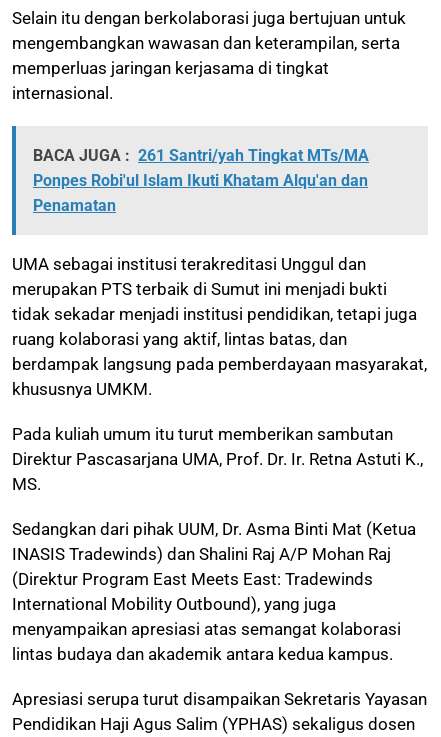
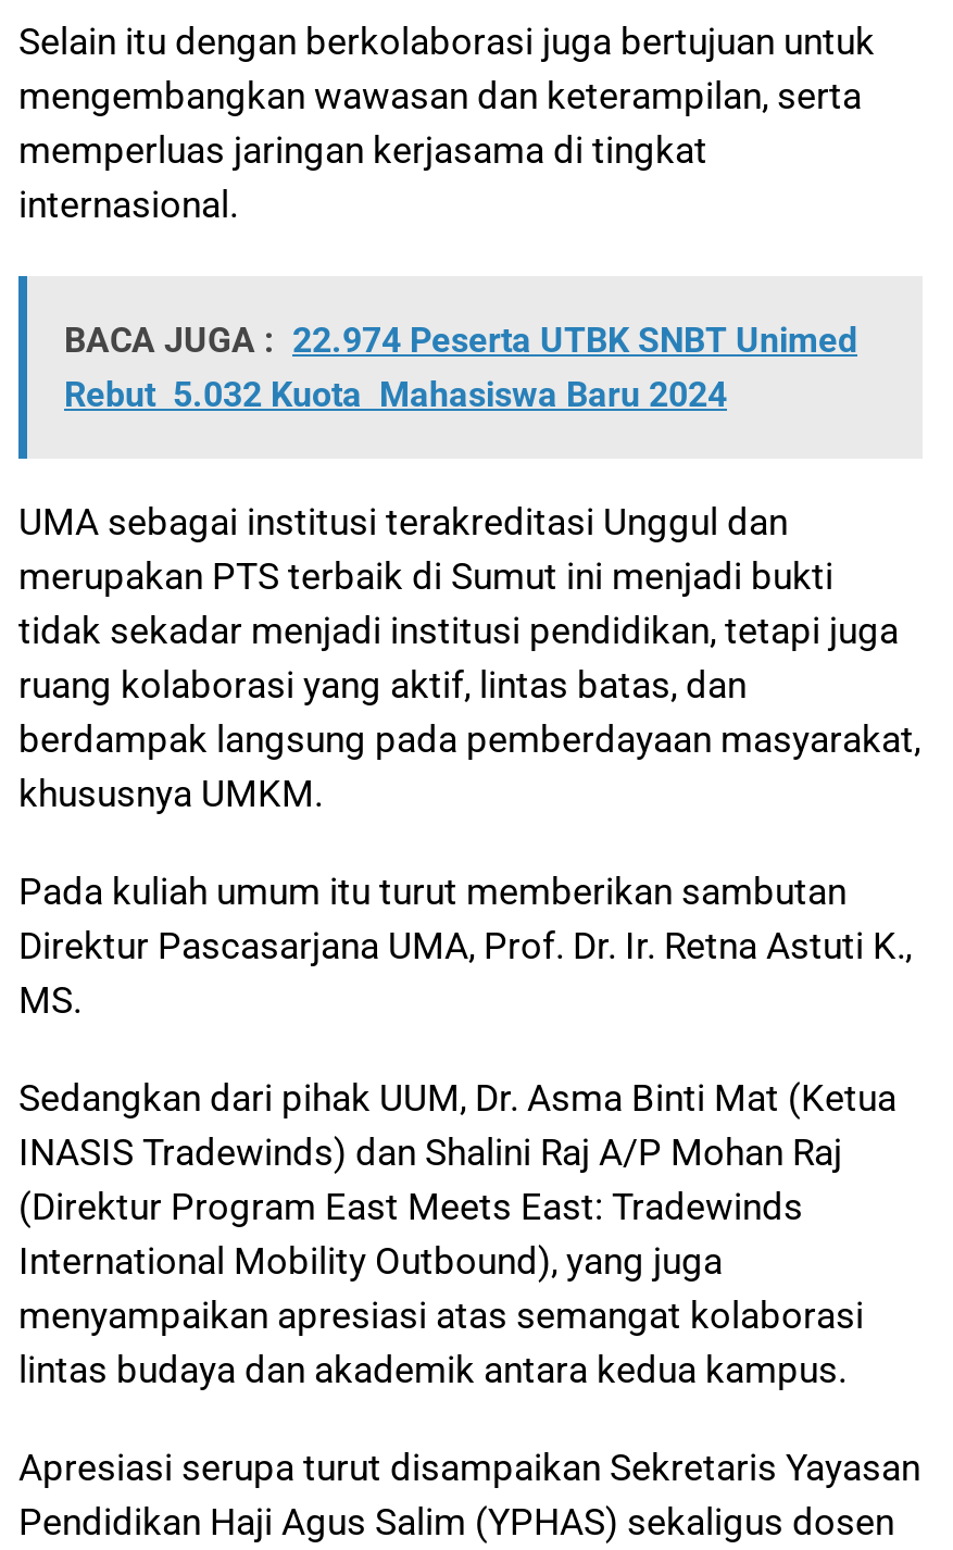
- BACA JUGA : 261 Santri/yah Tingkat MTs/MA
- Ponpes Robi'ul Islam Ikuti Khatam Alqu'an dan
- Penamatan
+ BACA JUGA : 22.974 Peserta UTBK SNBT Unimed
+ Rebut 5.032 Kuota Mahasiswa Baru 2024
